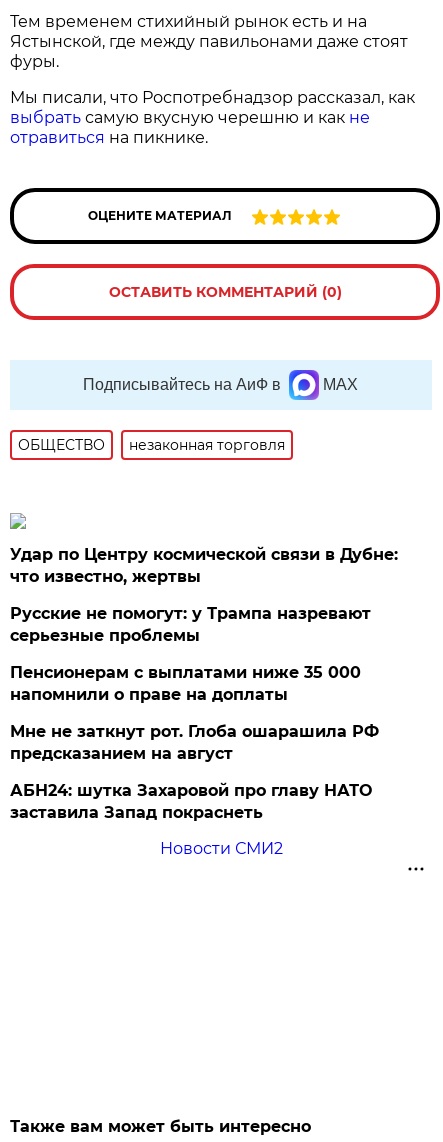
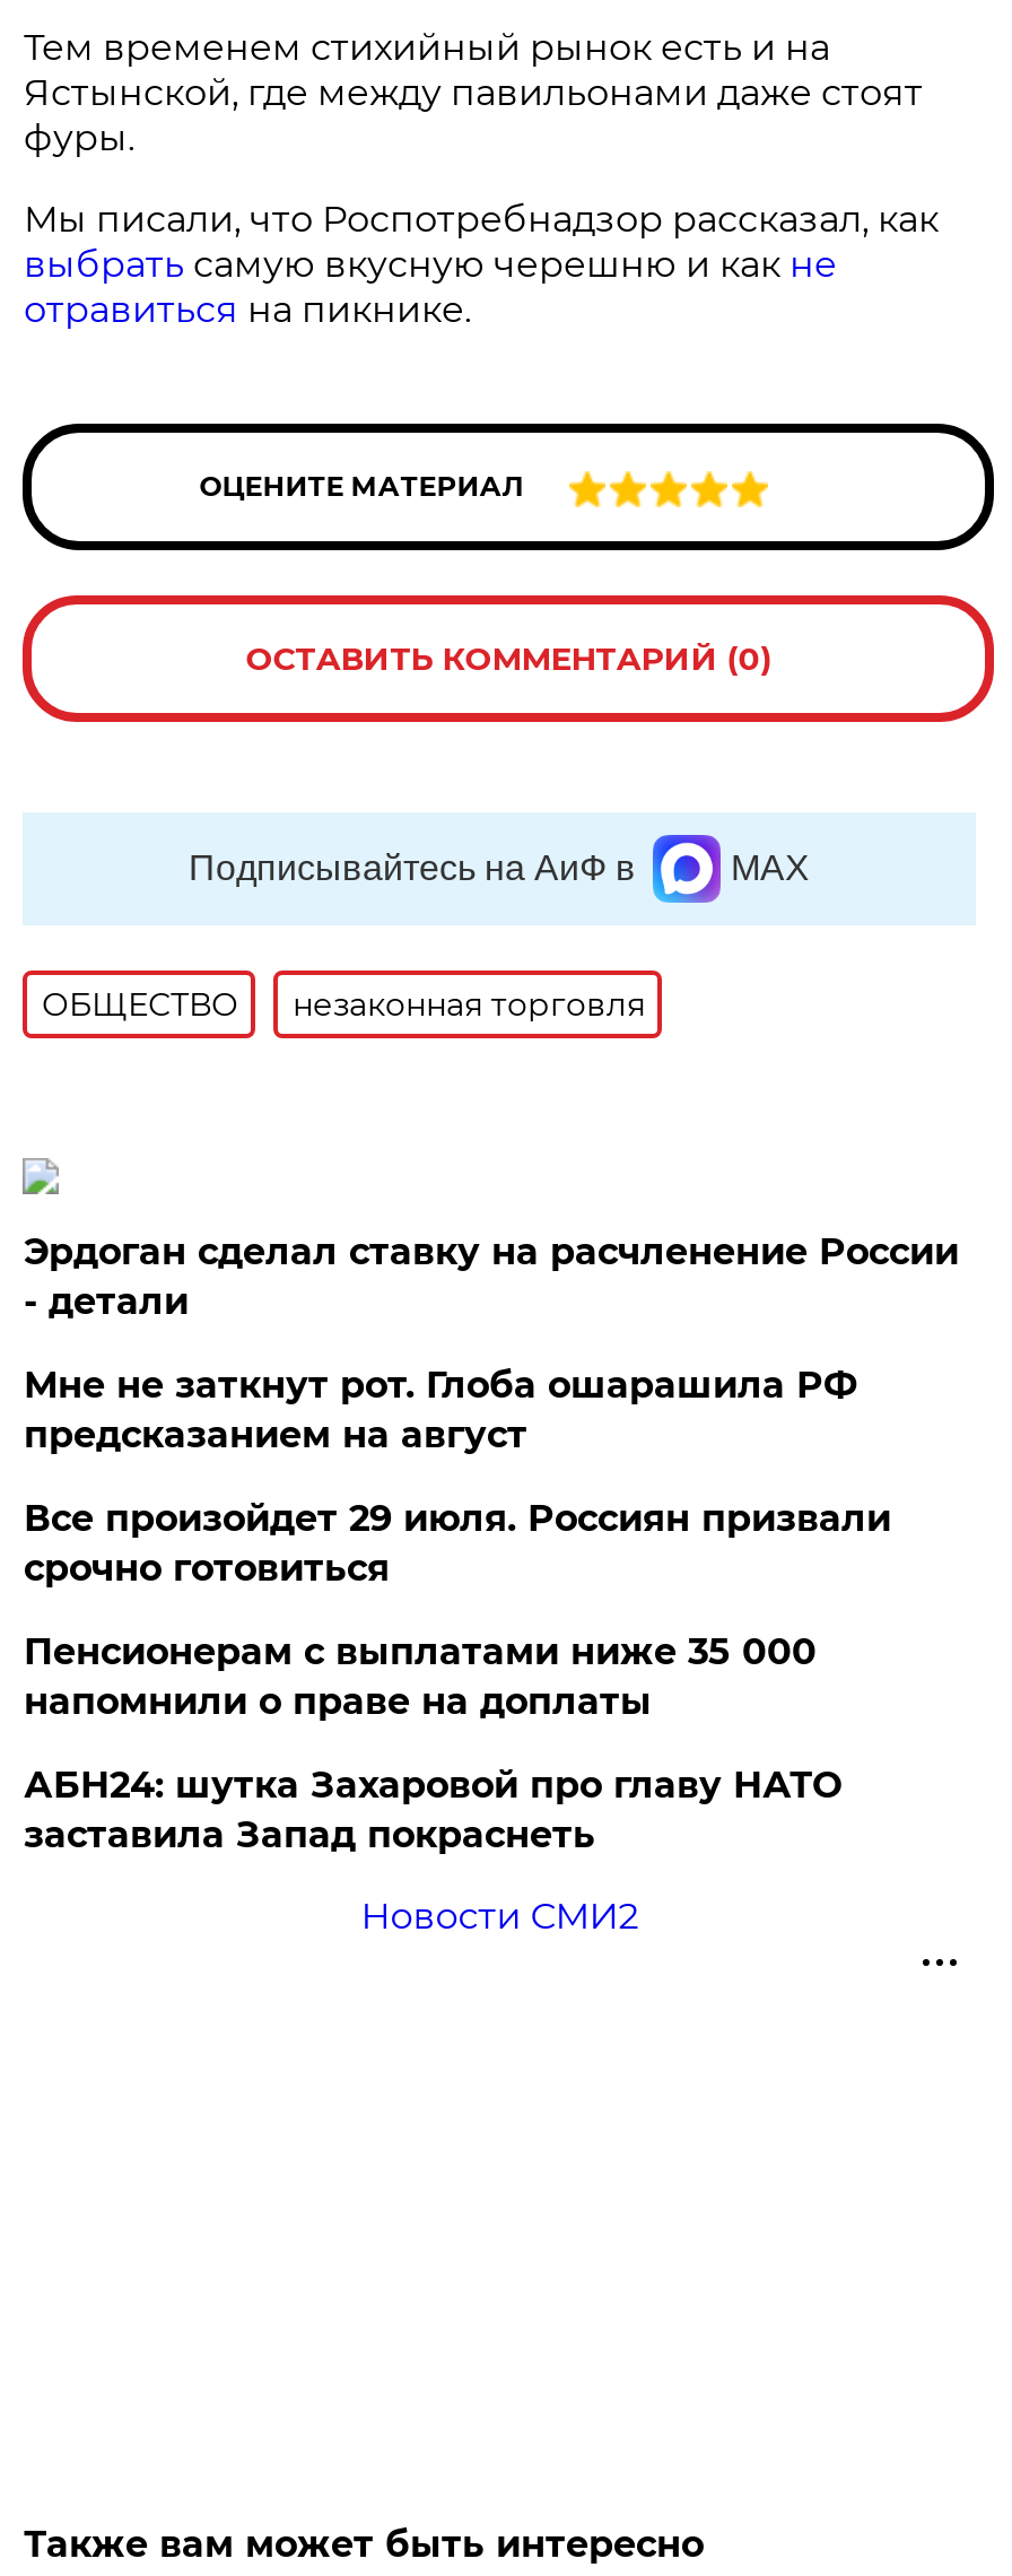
- Удар по Центру космической связи в Дубне:
- что известно, жертвы
- Русские не помогут: у Трампа назревают
- серьезные проблемы
+ Эрдоган сделал ставку на расчленение России
+ - детали
+ Все произойдет 29 июля. Россиян призвали
+ срочно готовиться

moved down: Пенсионерам с выплатами ниже 35 000 | напомнили о праве на доплаты

moved up: Мне не заткнут рот. Глоба ошарашила РФ | предсказанием на август
